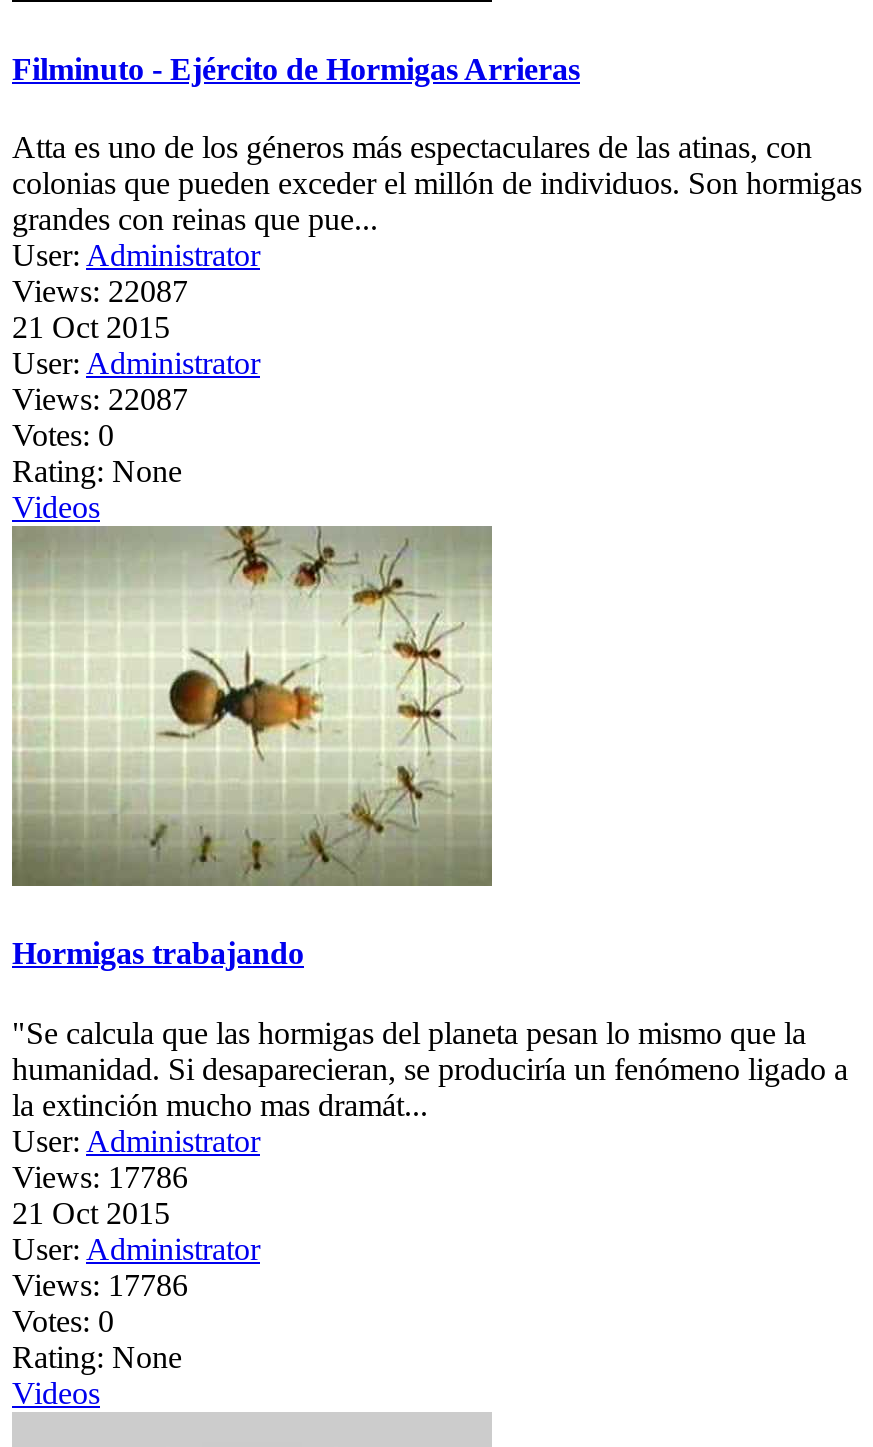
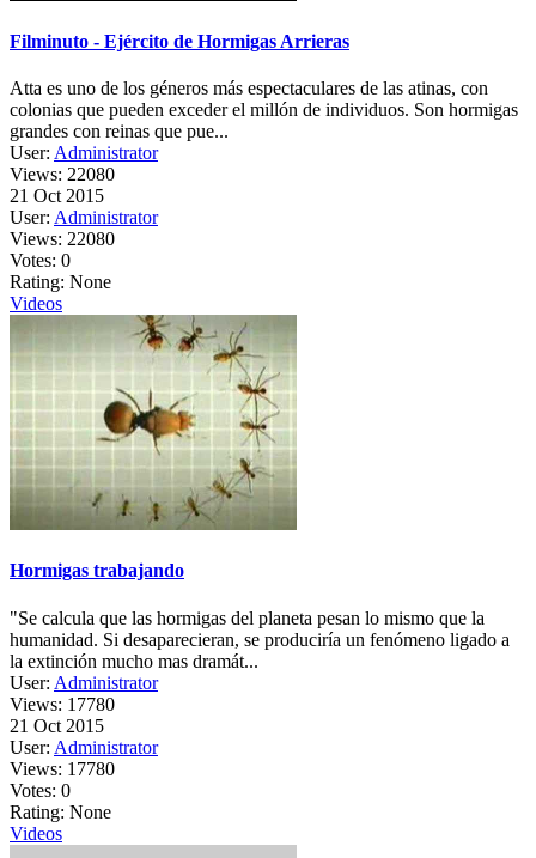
- Views: 22087
+ Views: 22080

- Views: 22087
+ Views: 22080

- Views: 17786
+ Views: 17780

- Views: 17786
+ Views: 17780
